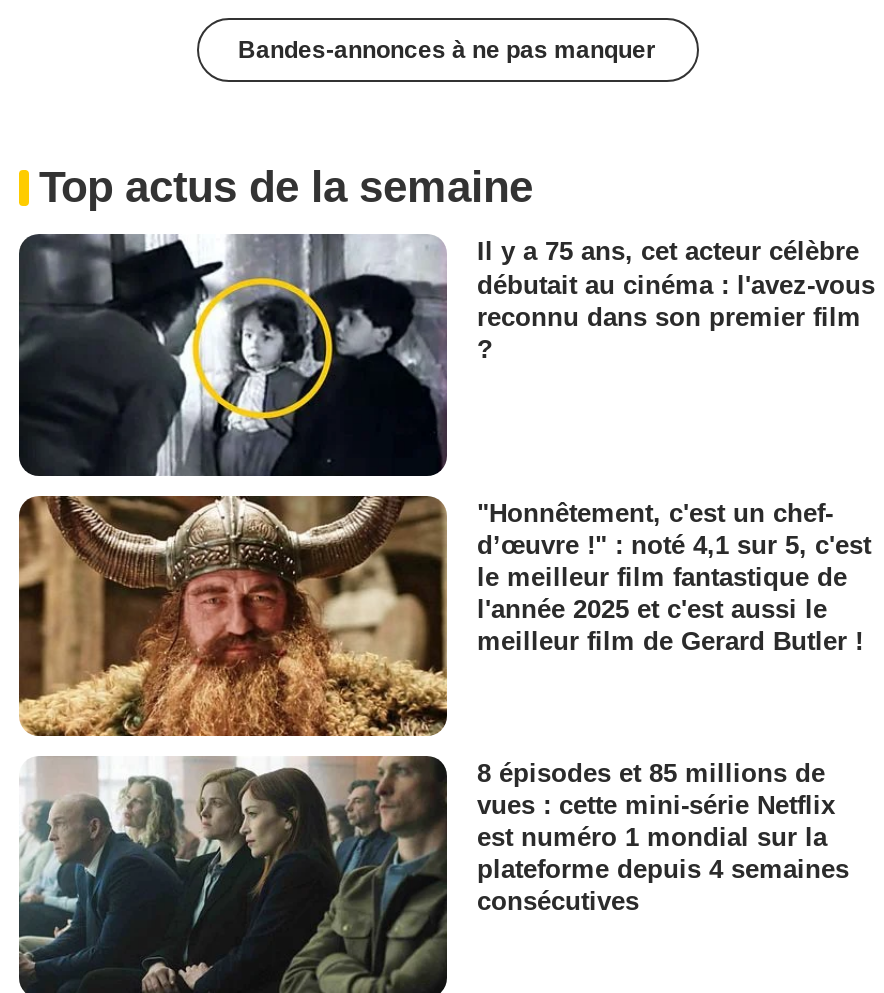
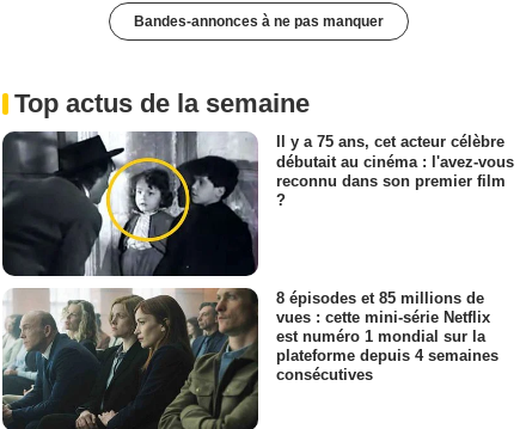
- [image]
- "Honnêtement, c'est un chef-
- d’œuvre !" : noté 4,1 sur 5, c'est
- le meilleur film fantastique de
- l'année 2025 et c'est aussi le
- meilleur film de Gerard Butler !
